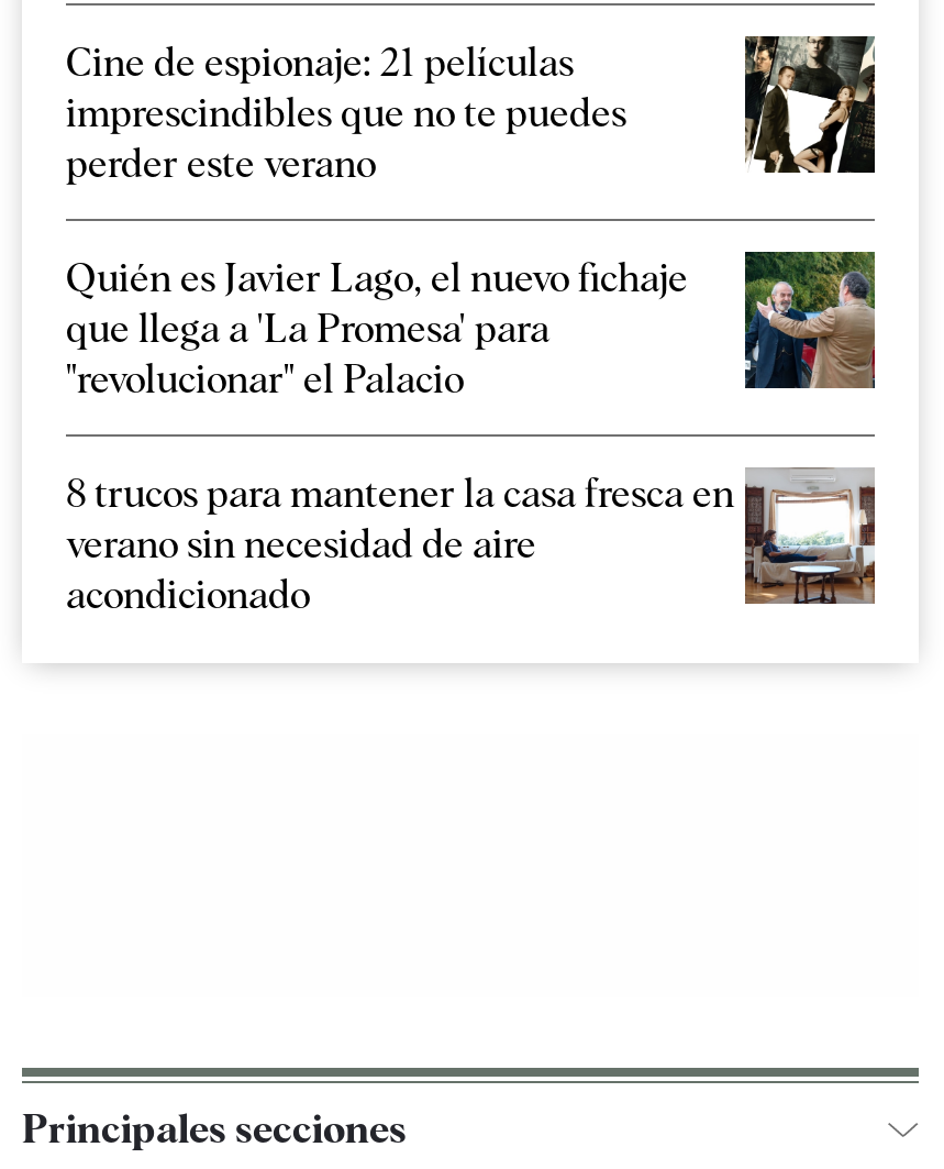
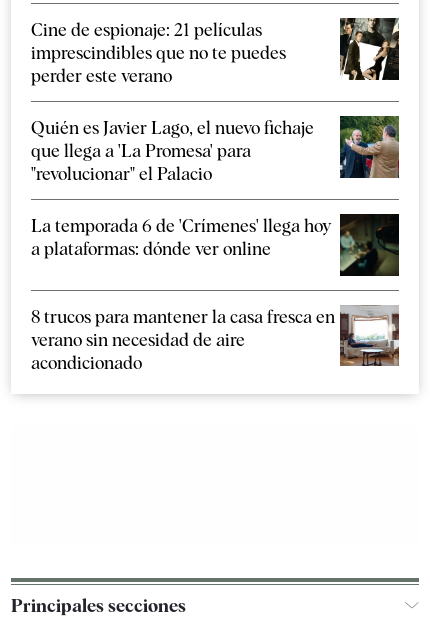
+ [image]
+ La temporada 6 de 'Crímenes' llega hoy
+ a plataformas: dónde ver online
